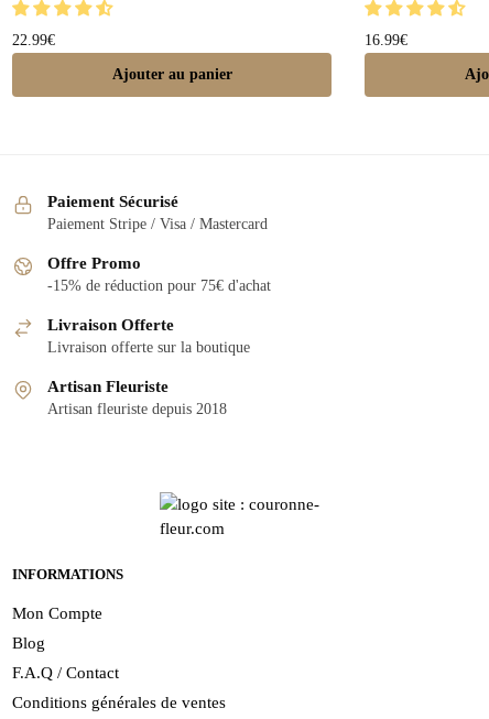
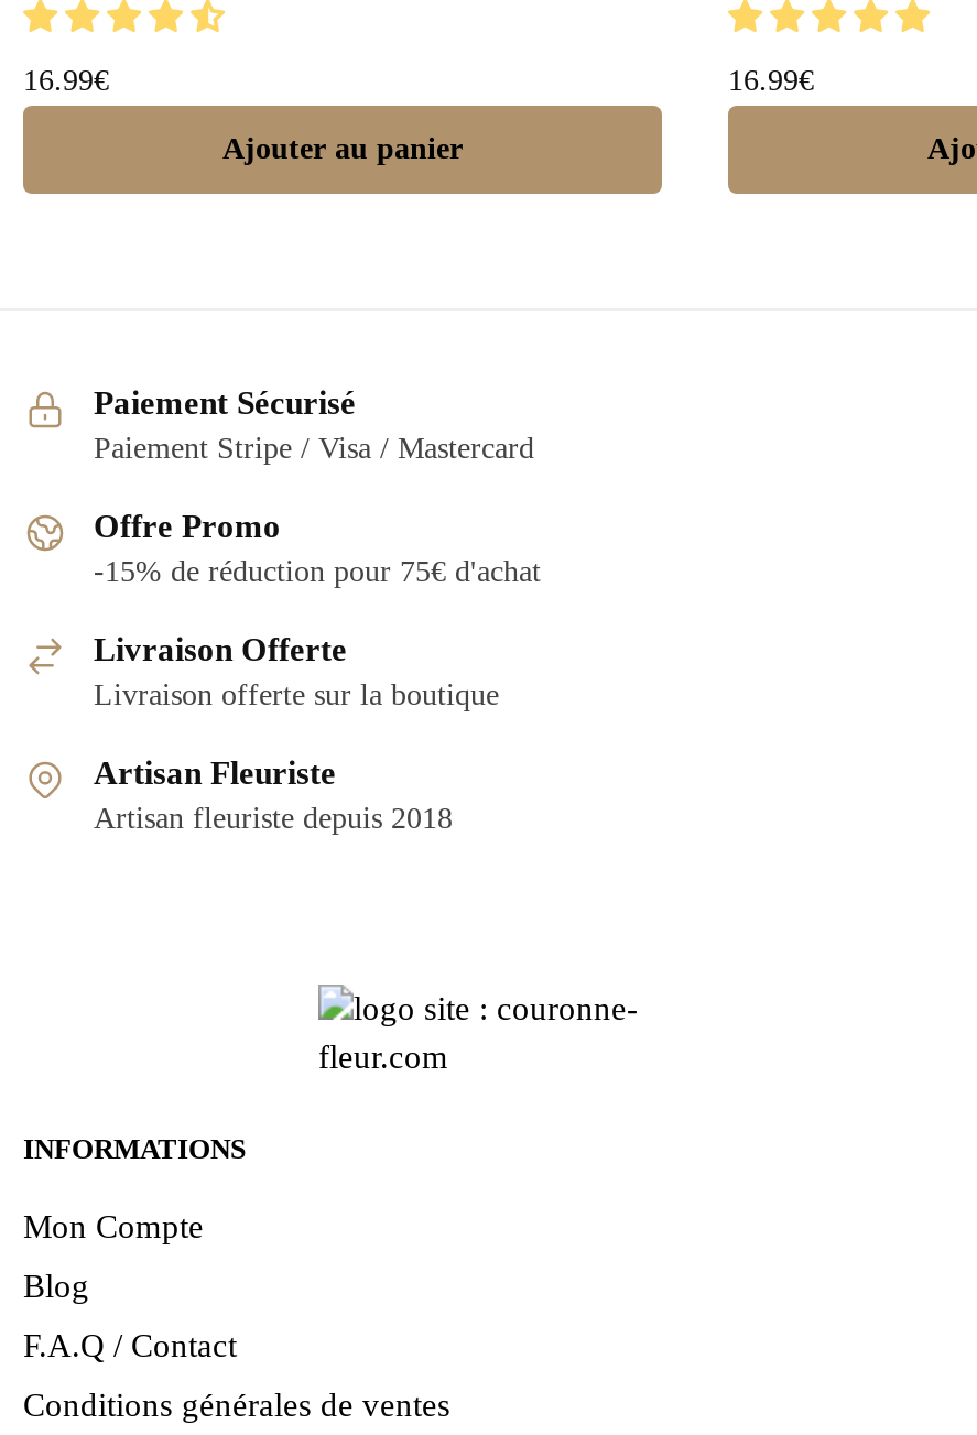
- 22.99€
+ 16.99€
